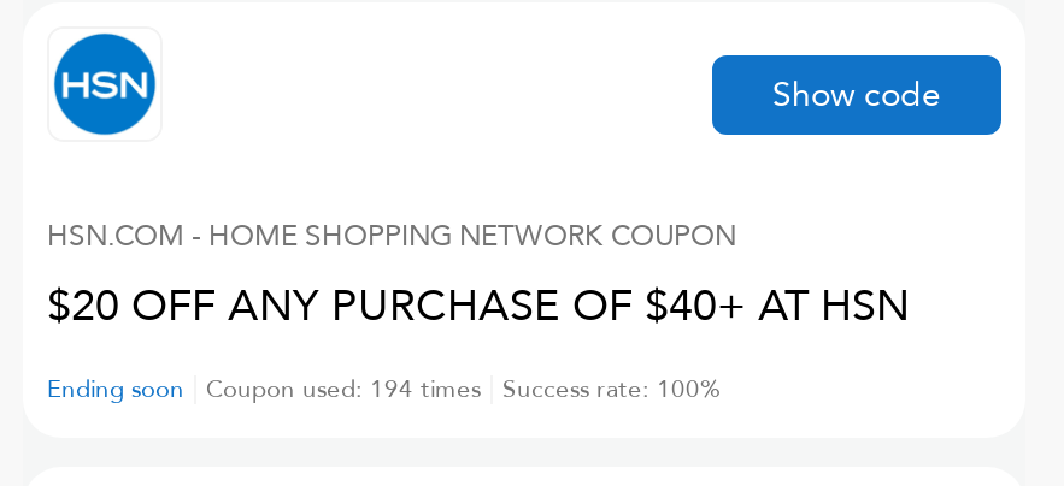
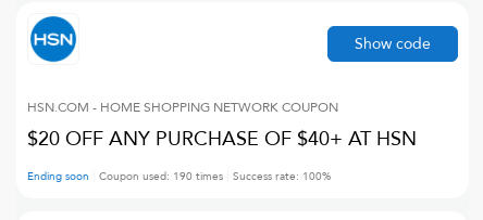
- Coupon used: 194 times
+ Coupon used: 190 times
